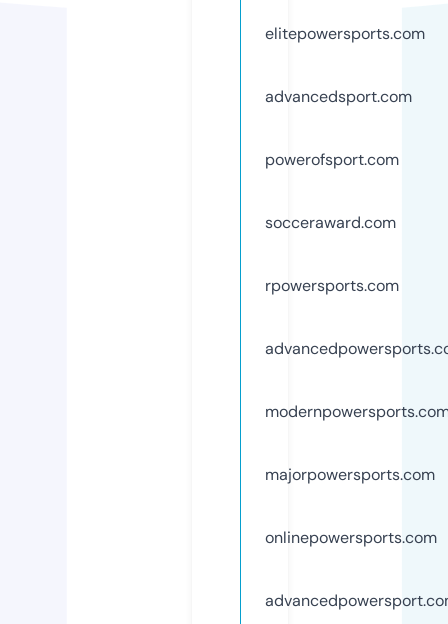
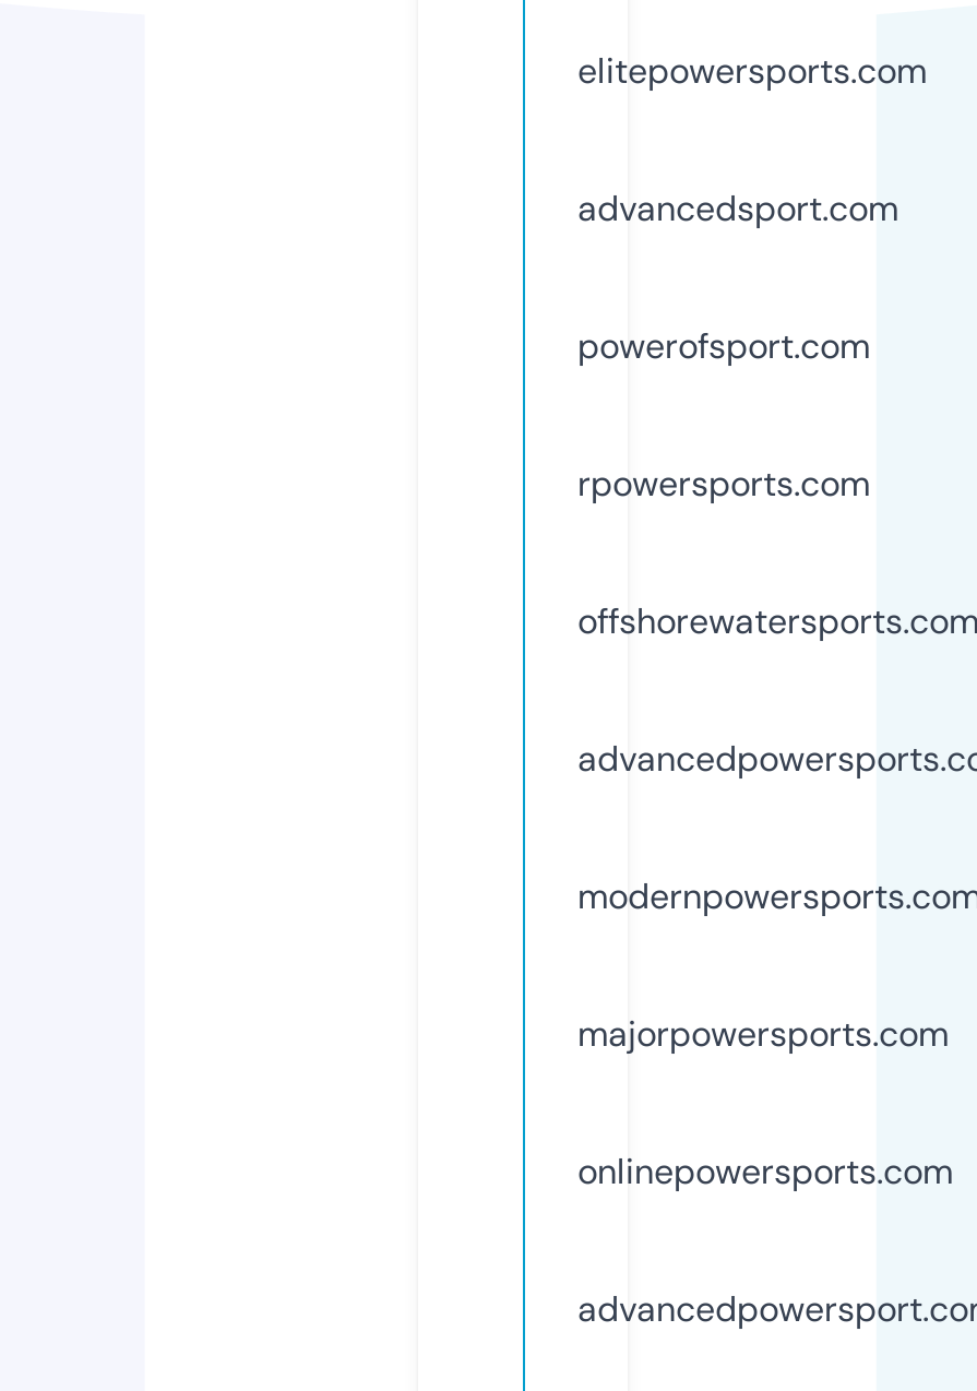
- socceraward.com

moved up: rpowersports.com

+ offshorewatersports.com
